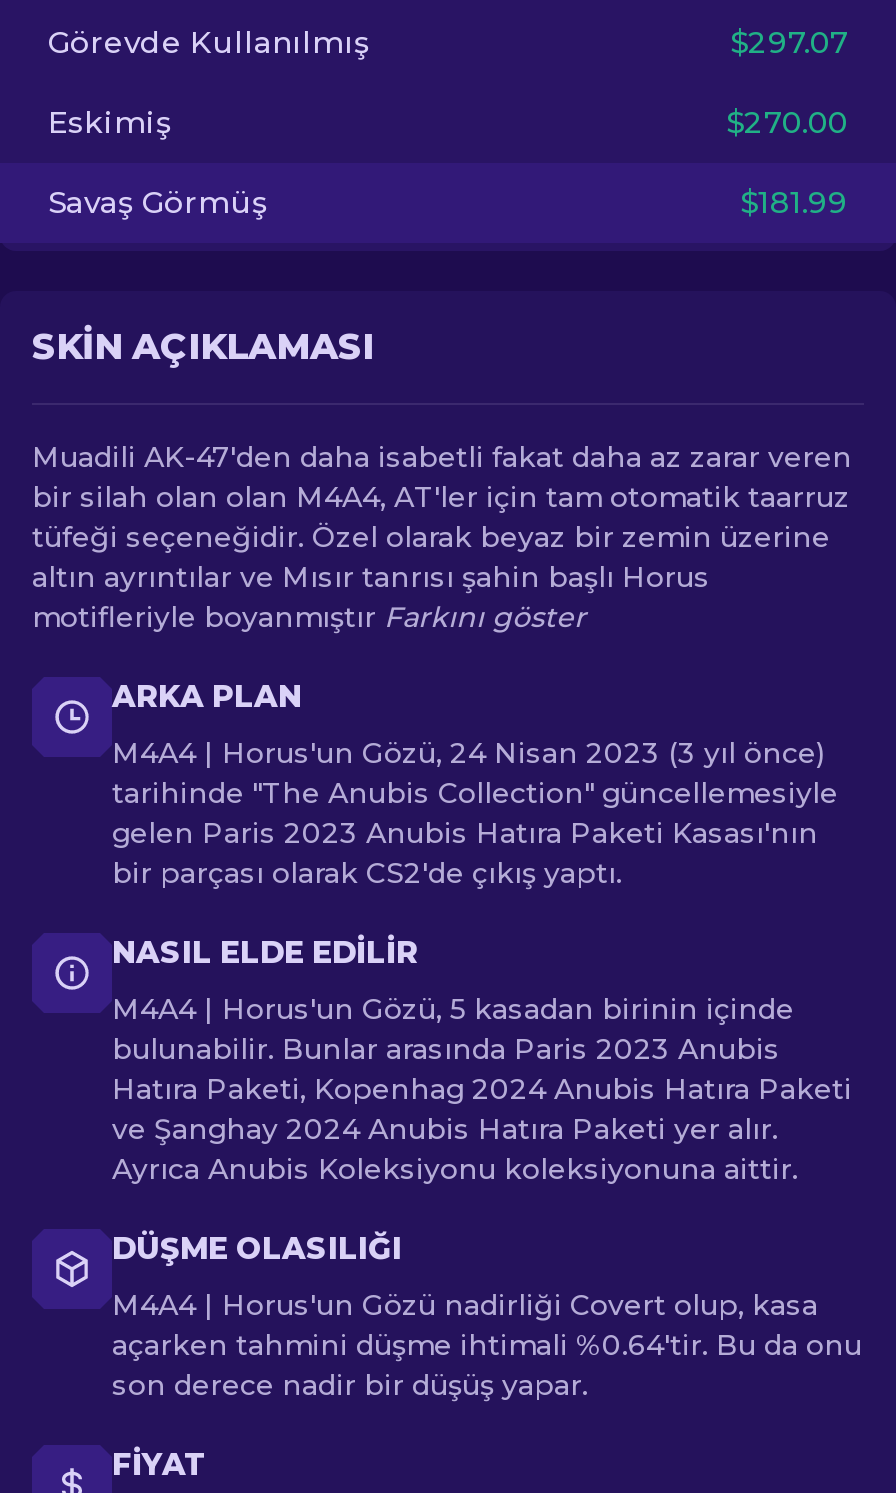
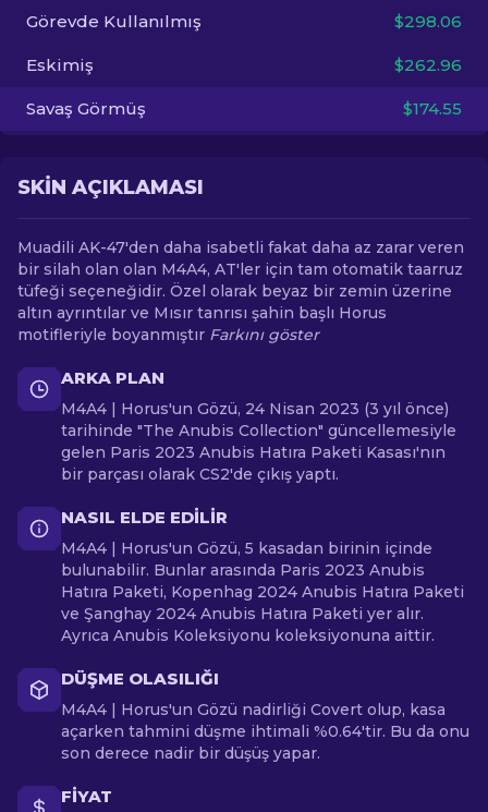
- $297.07
+ $298.06

- $270.00
+ $262.96

- $181.99
+ $174.55
